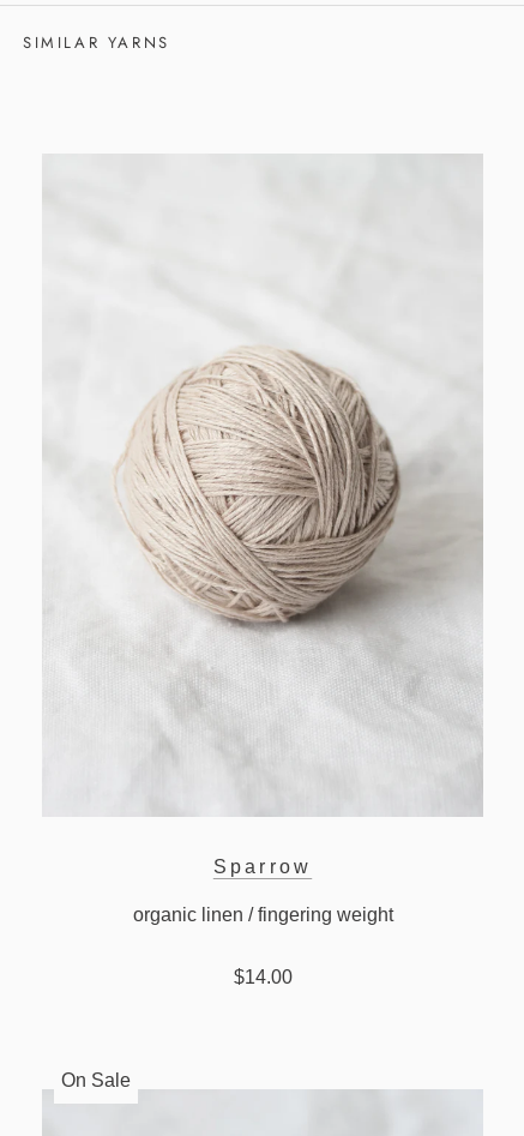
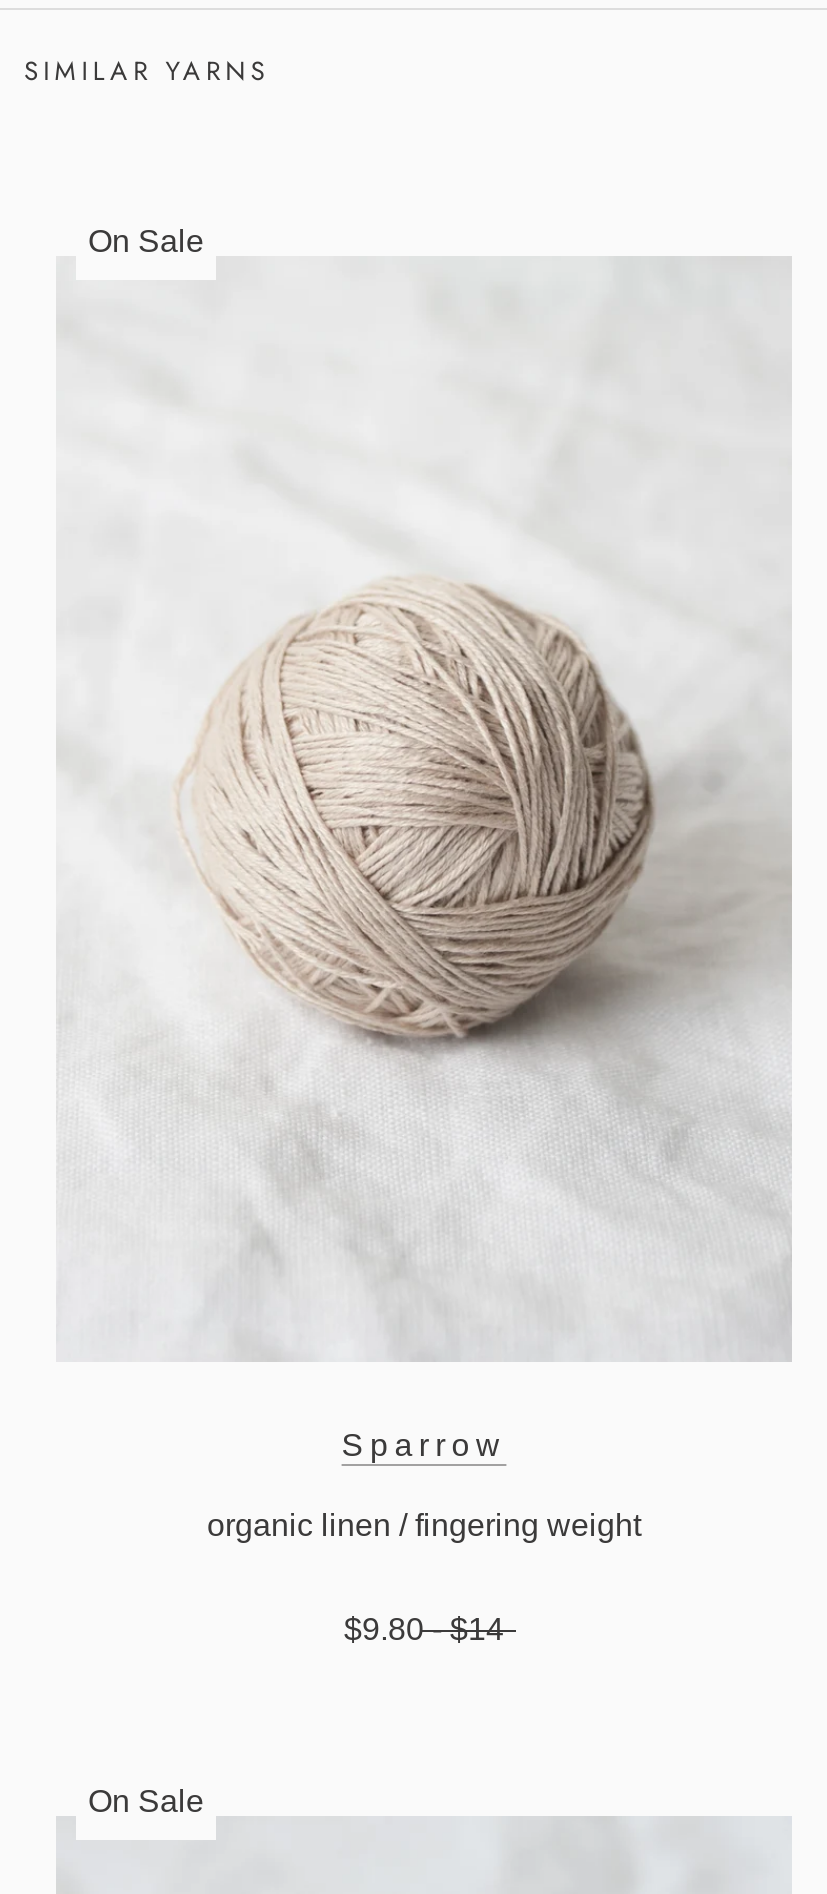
+ On Sale

- $14.00
+ $9.80 - $14
